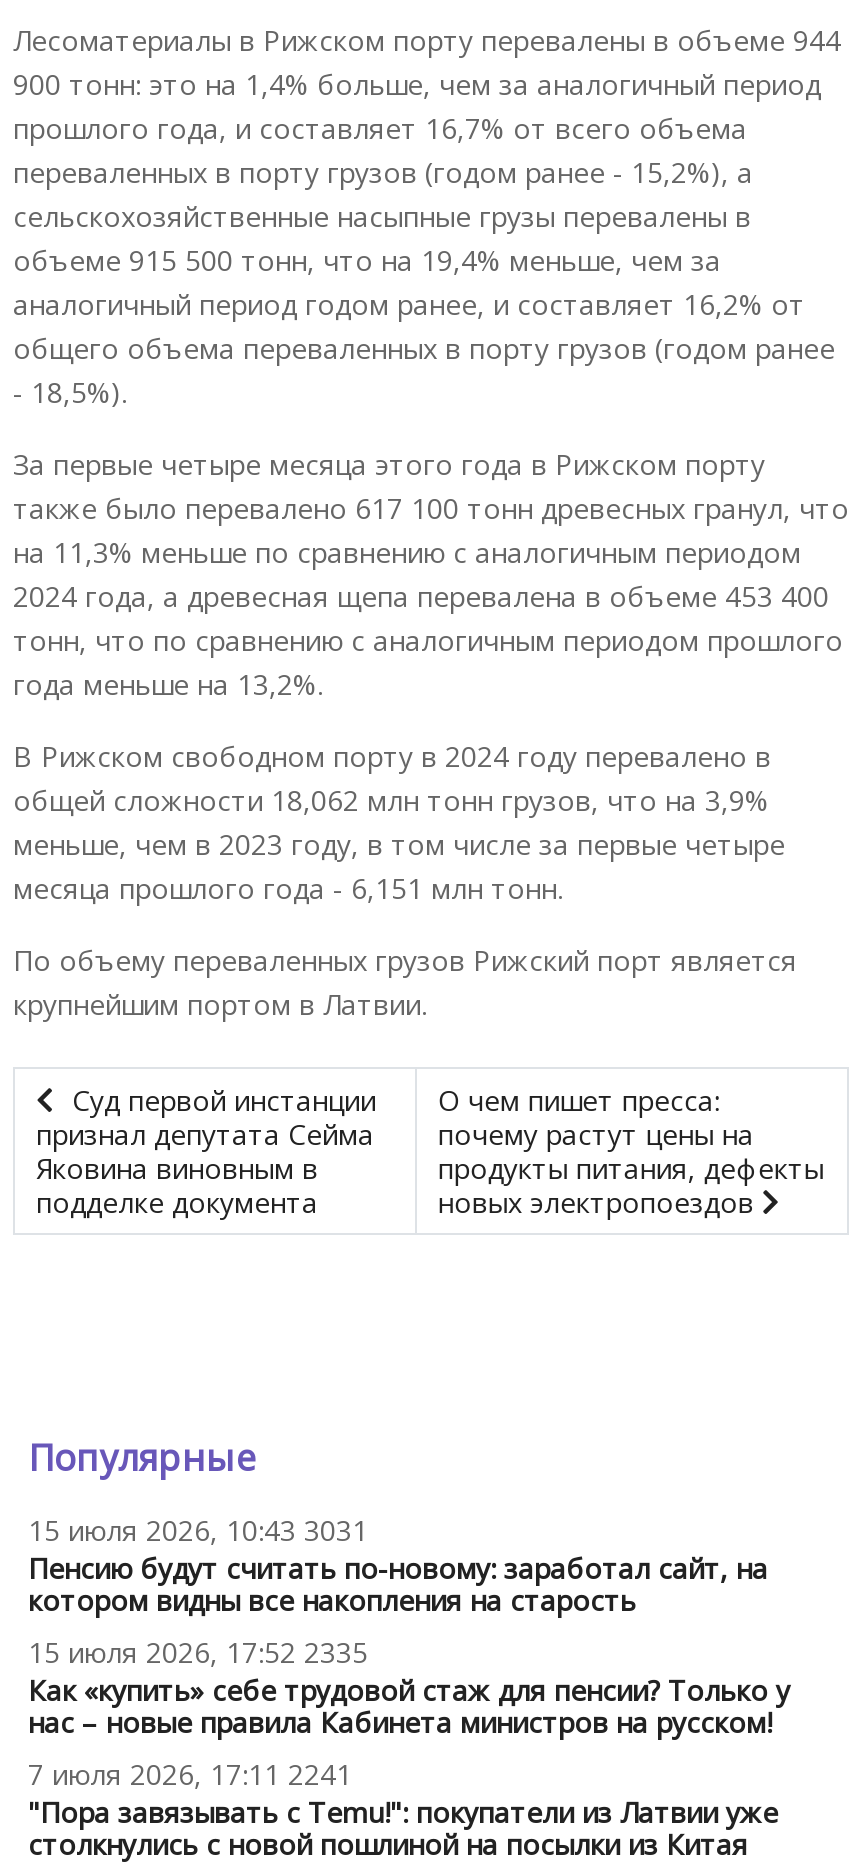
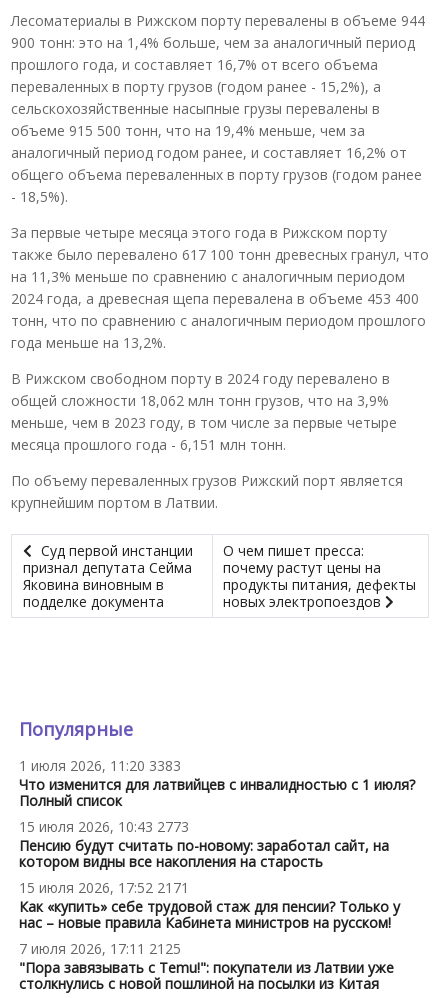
- 15 июля 2026, 10:43 3031
+ 1 июля 2026, 11:20 3383
+ Что изменится для латвийцев с инвалидностью с 1 июля?
+ Полный список
+ 15 июля 2026, 10:43 2773

- 15 июля 2026, 17:52 2335
+ 15 июля 2026, 17:52 2171

- 7 июля 2026, 17:11 2241
+ 7 июля 2026, 17:11 2125
